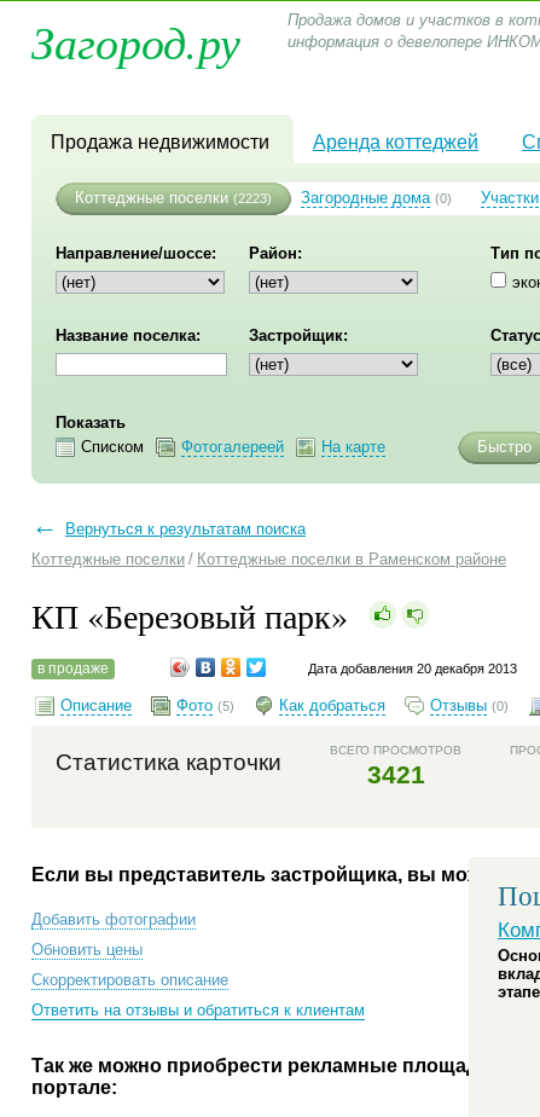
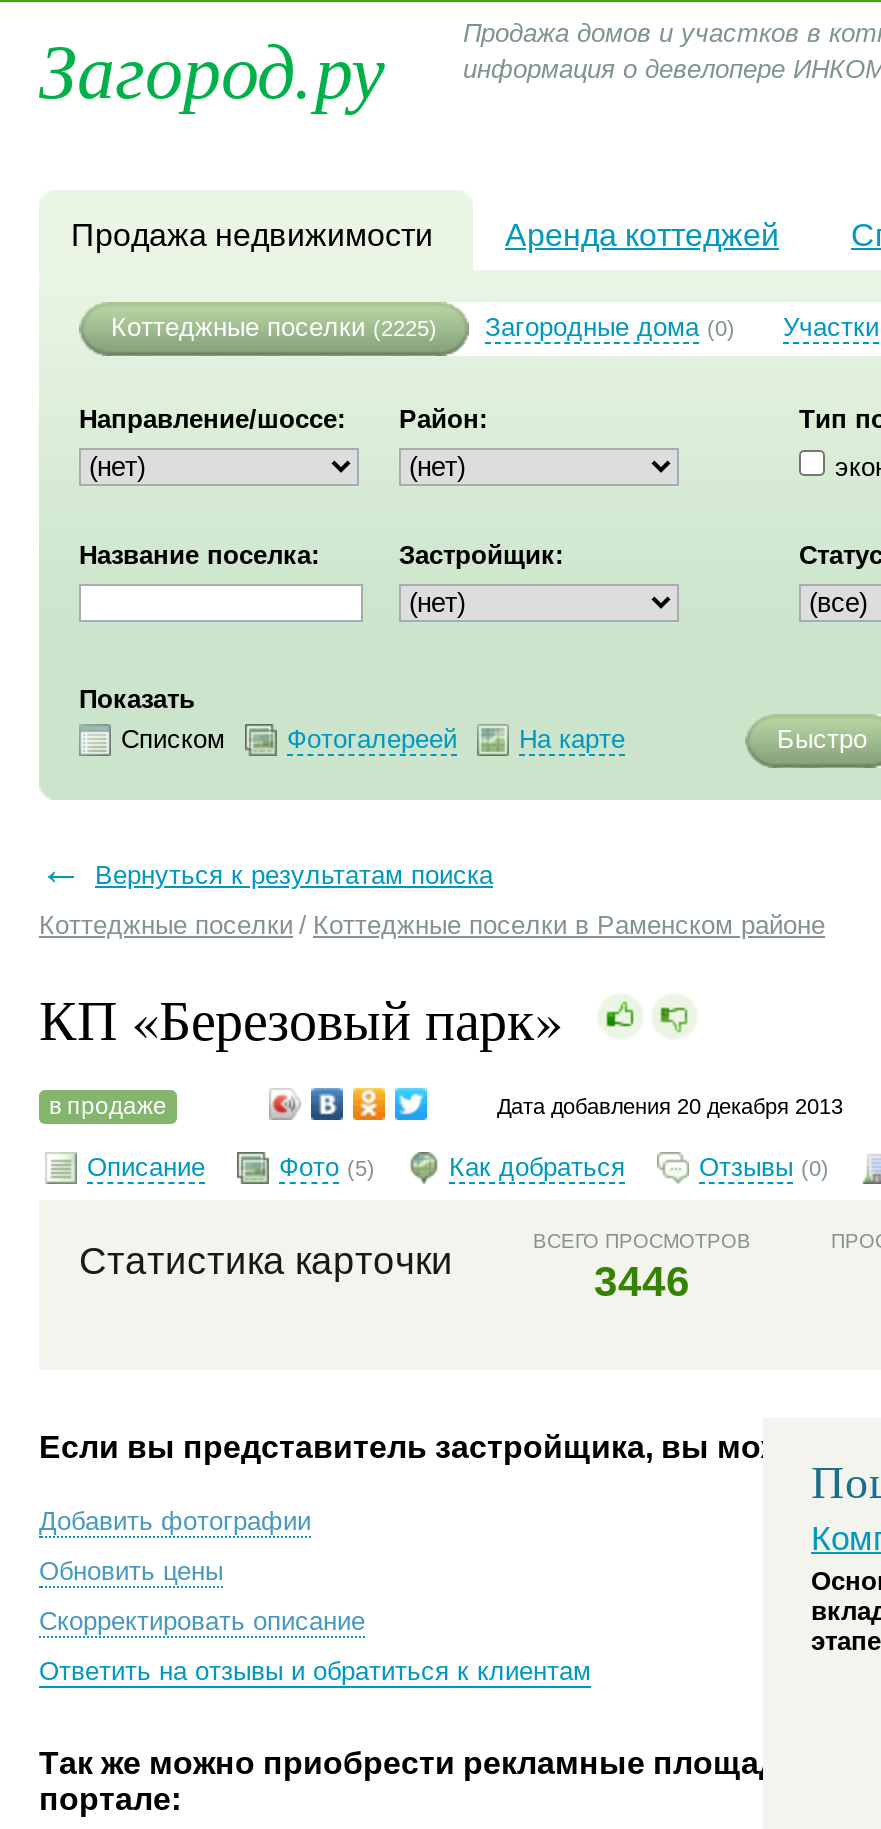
- Коттеджные поселки (2223)
+ Коттеджные поселки (2225)

- 3421
+ 3446
